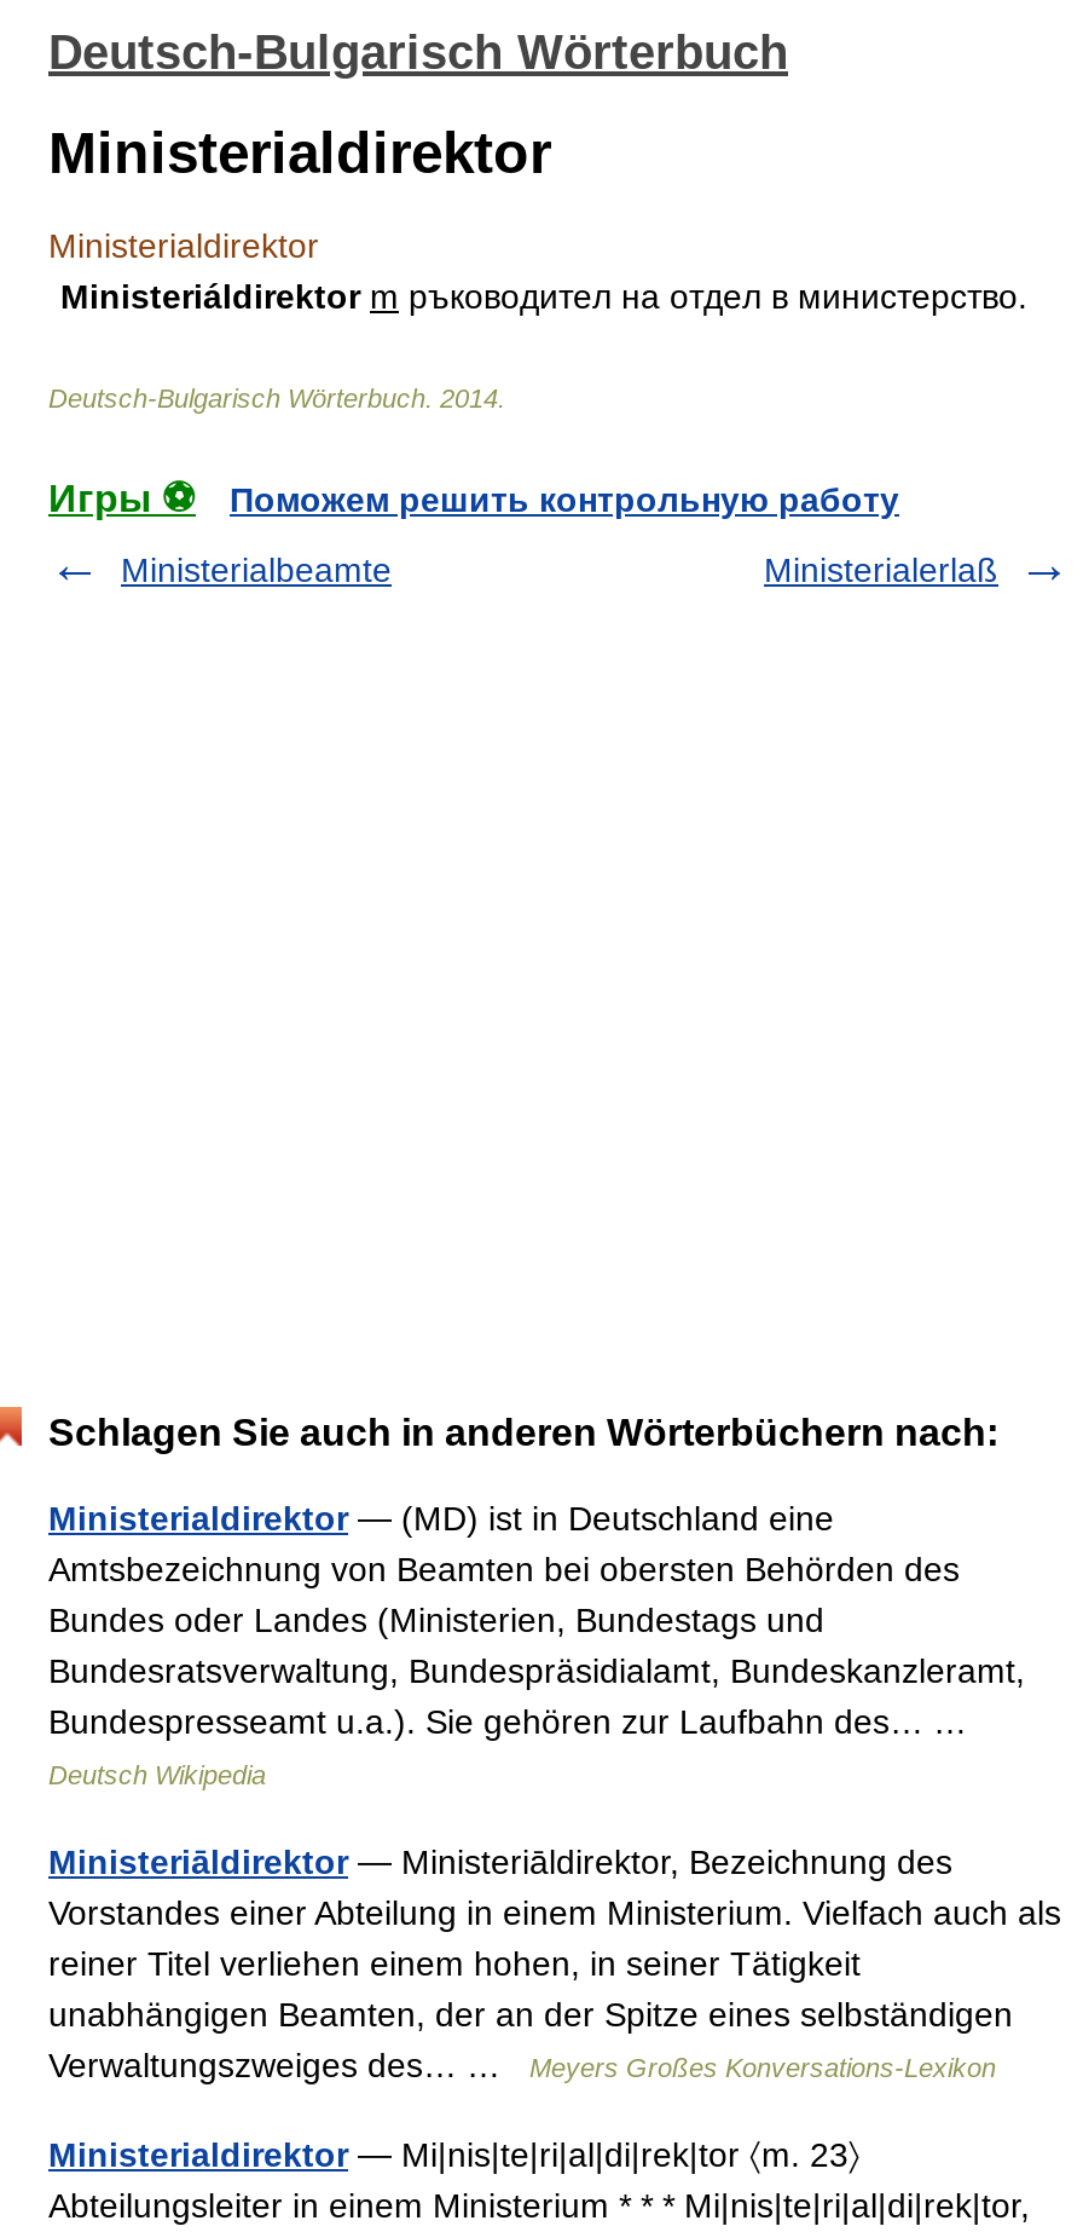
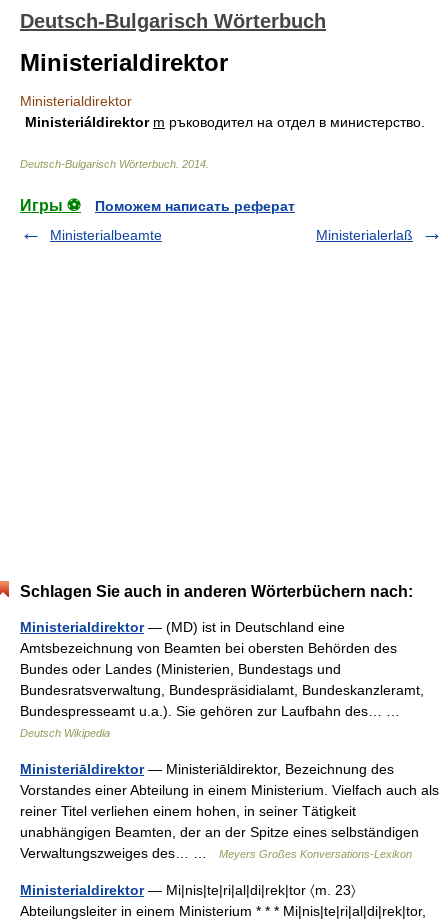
- Поможем решить контрольную работу
+ Поможем написать реферат
